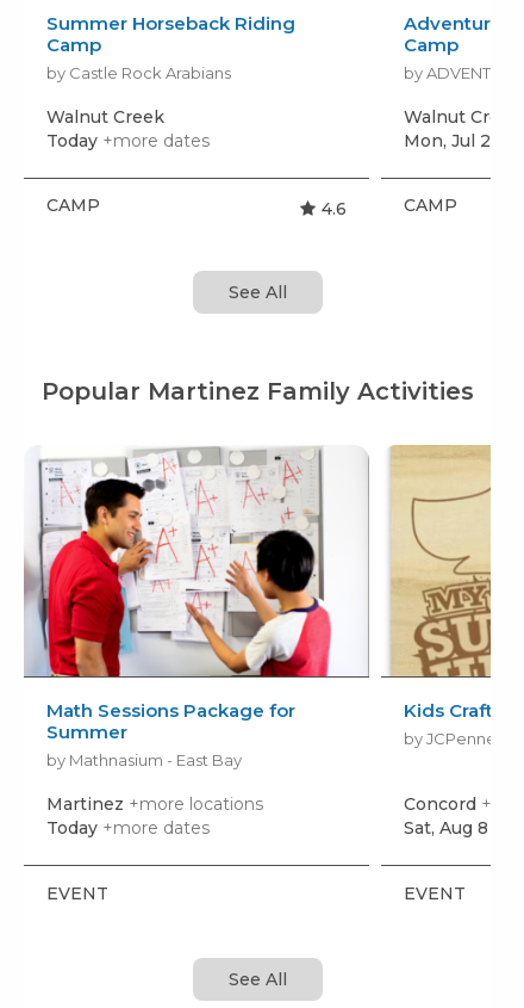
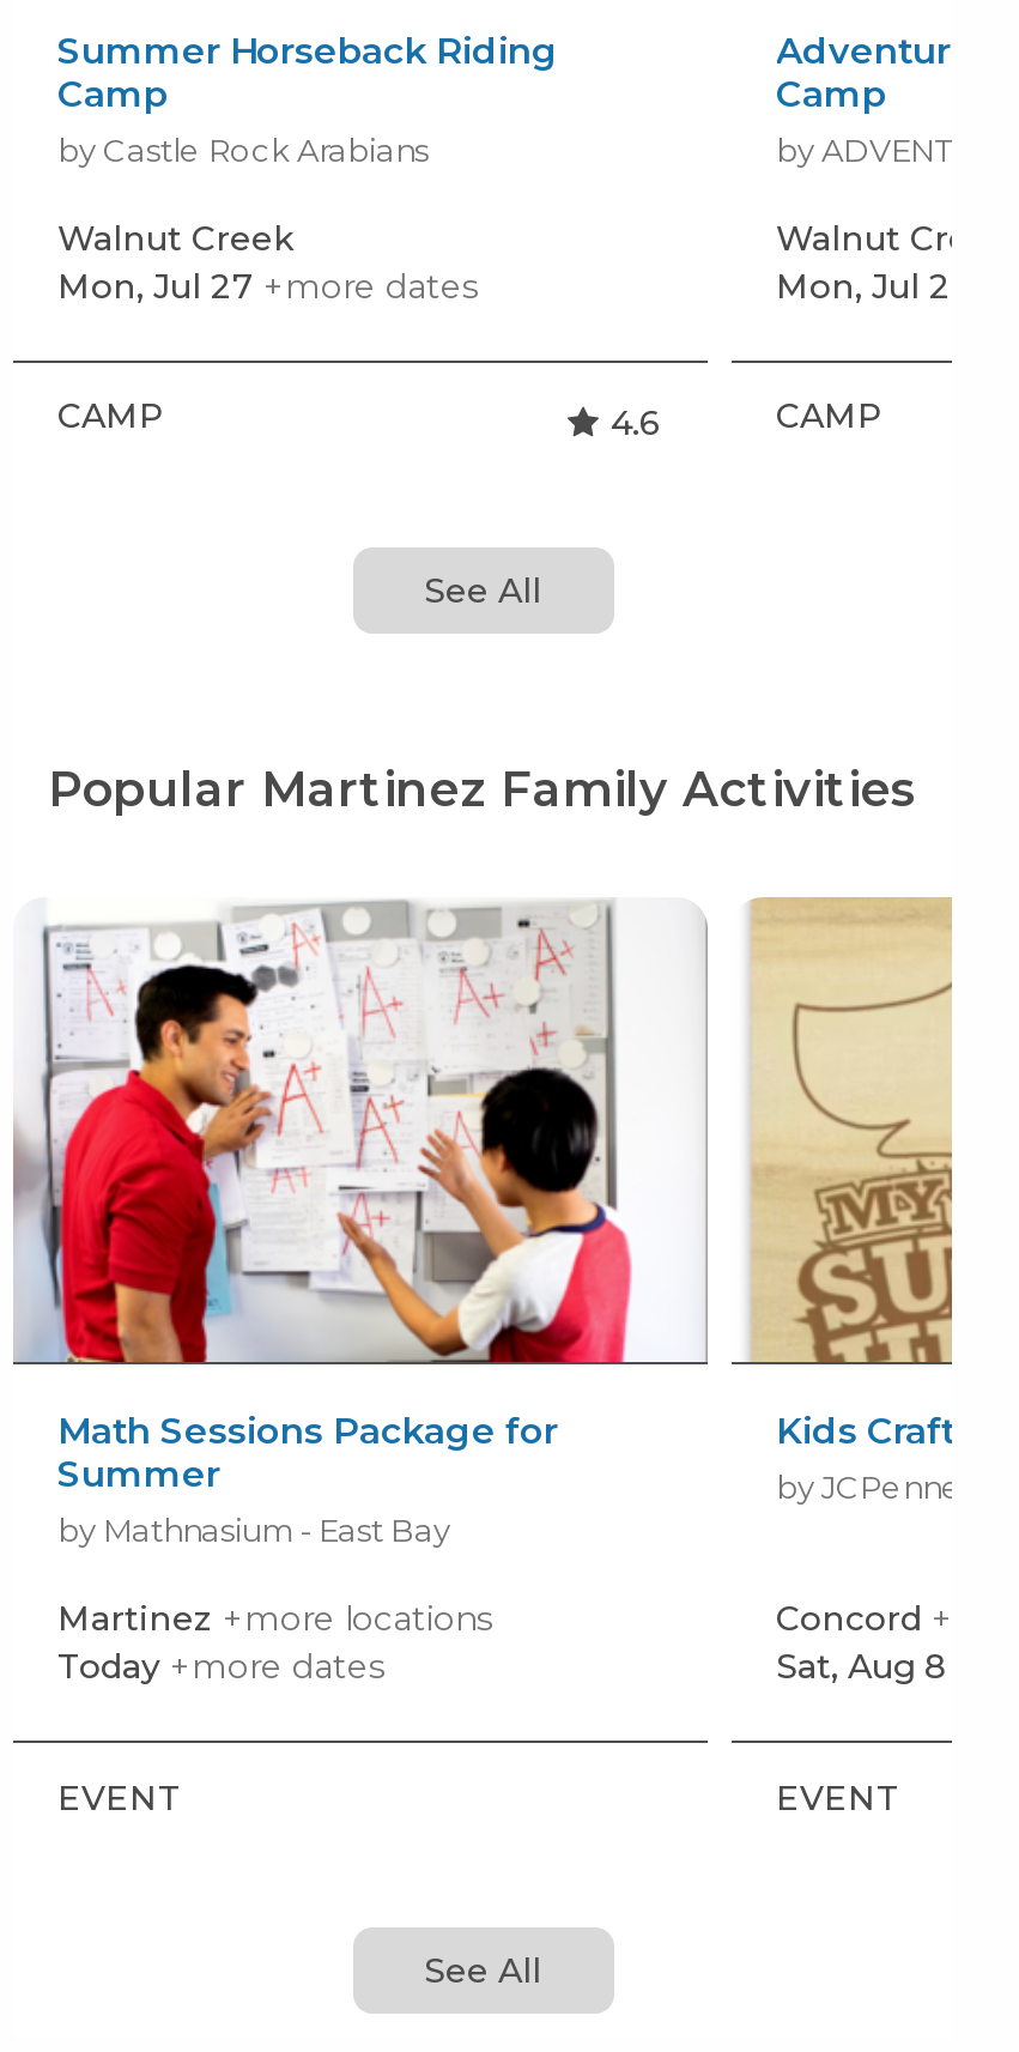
- Today +more dates
+ Mon, Jul 27 +more dates
